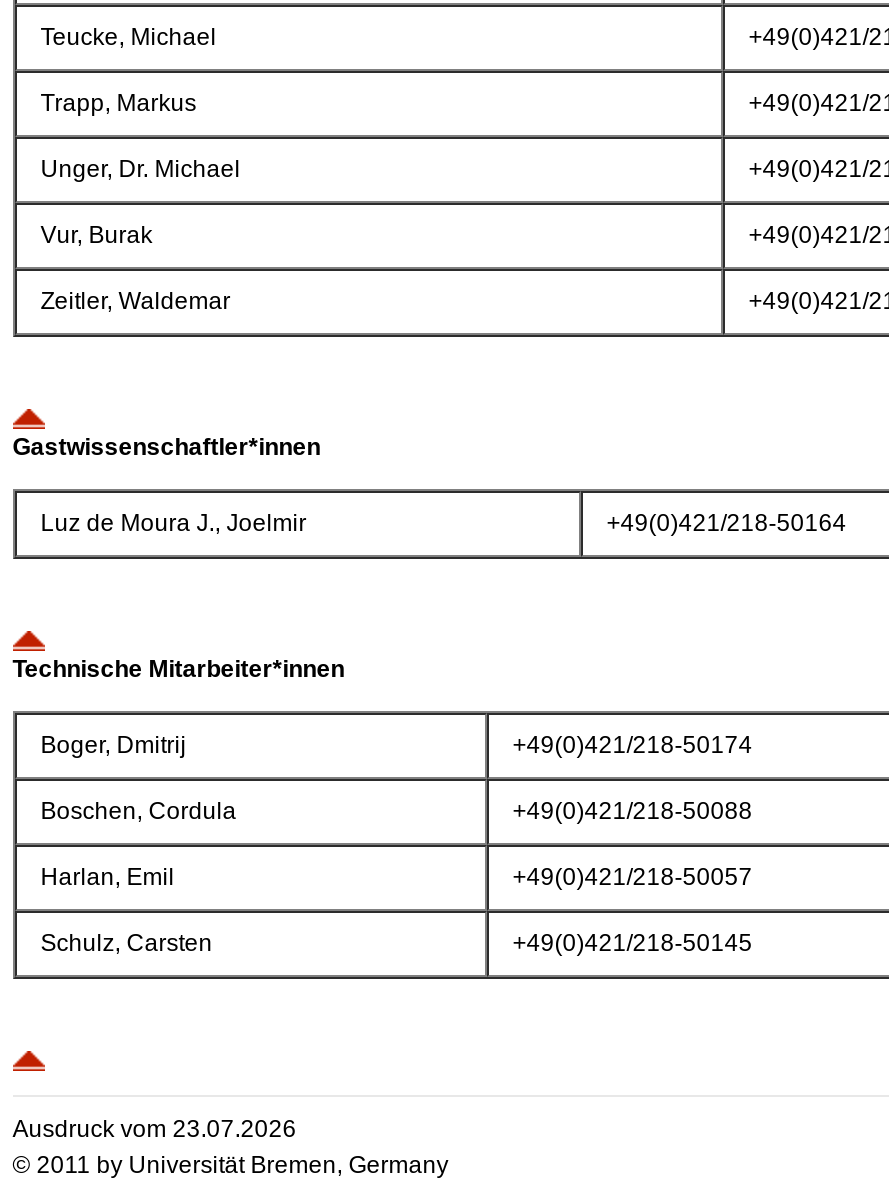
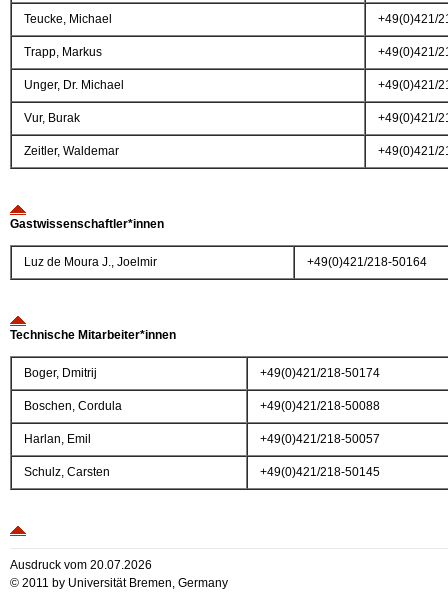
- Ausdruck vom 23.07.2026
+ Ausdruck vom 20.07.2026
